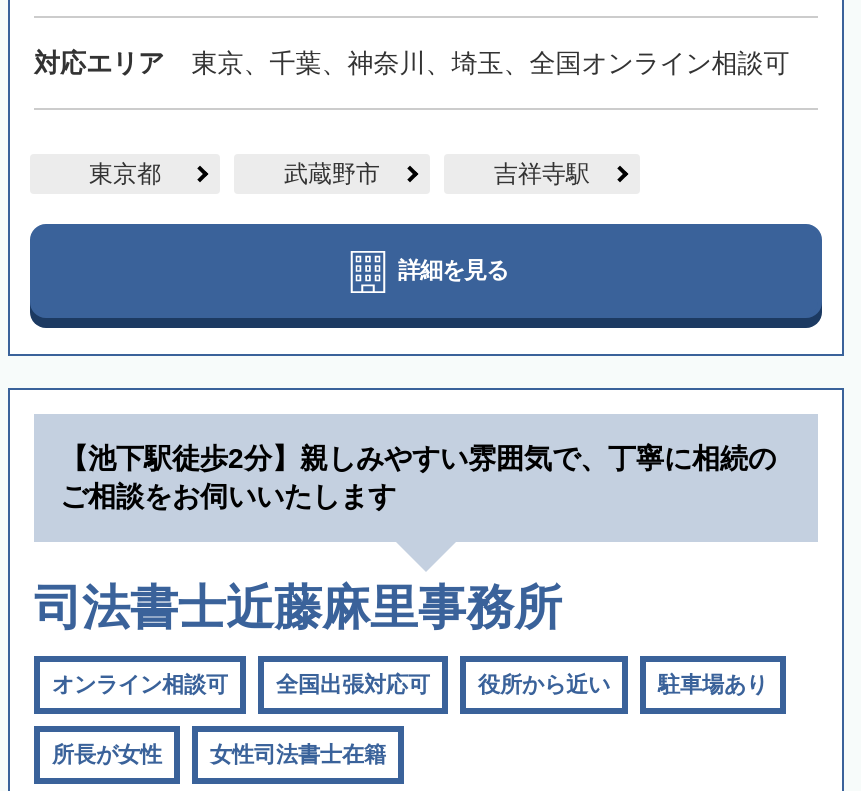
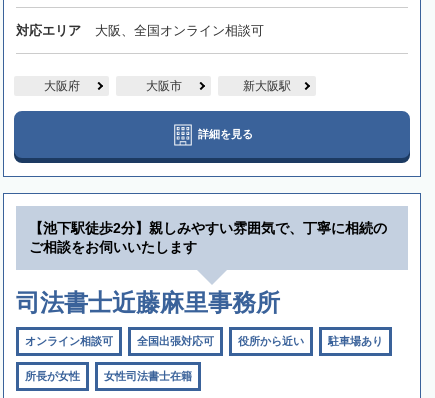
- 東京、千葉、神奈川、埼玉、全国オンライン相談可
+ 大阪、全国オンライン相談可

- 東京都
- 武蔵野市
- 吉祥寺駅
+ 大阪府
+ 大阪市
+ 新大阪駅
